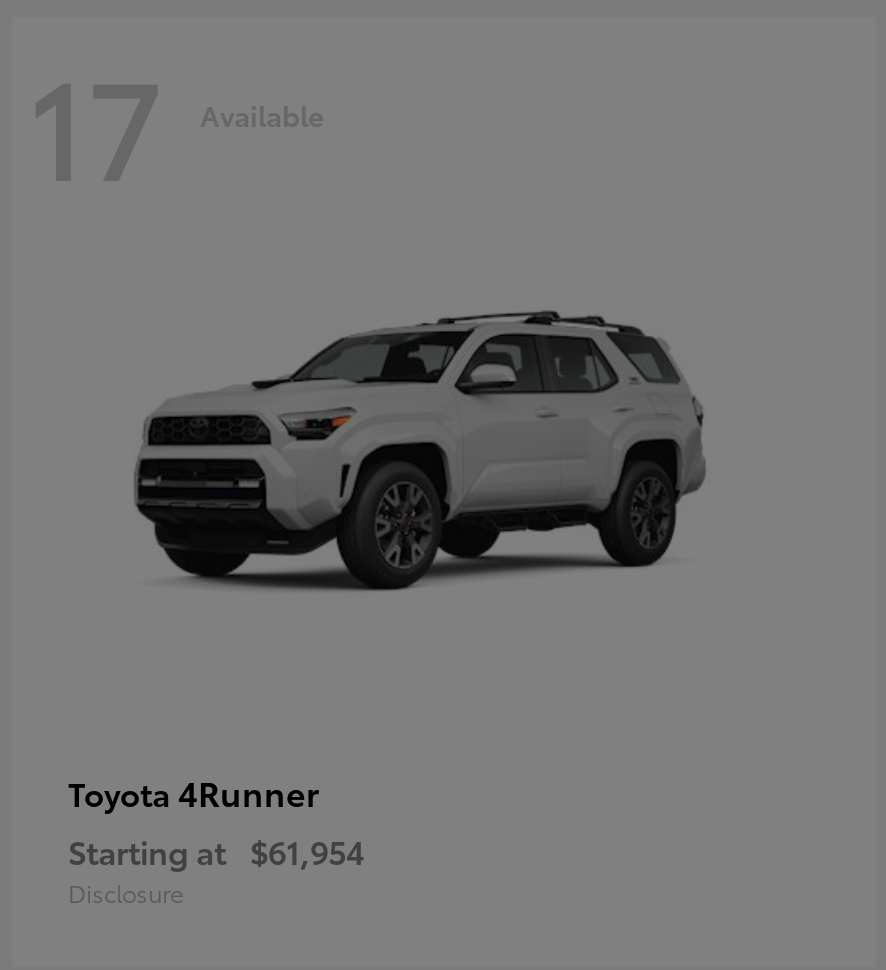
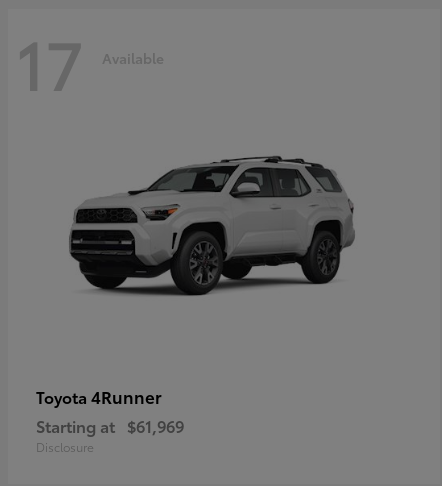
- Starting at $61,954
+ Starting at $61,969
